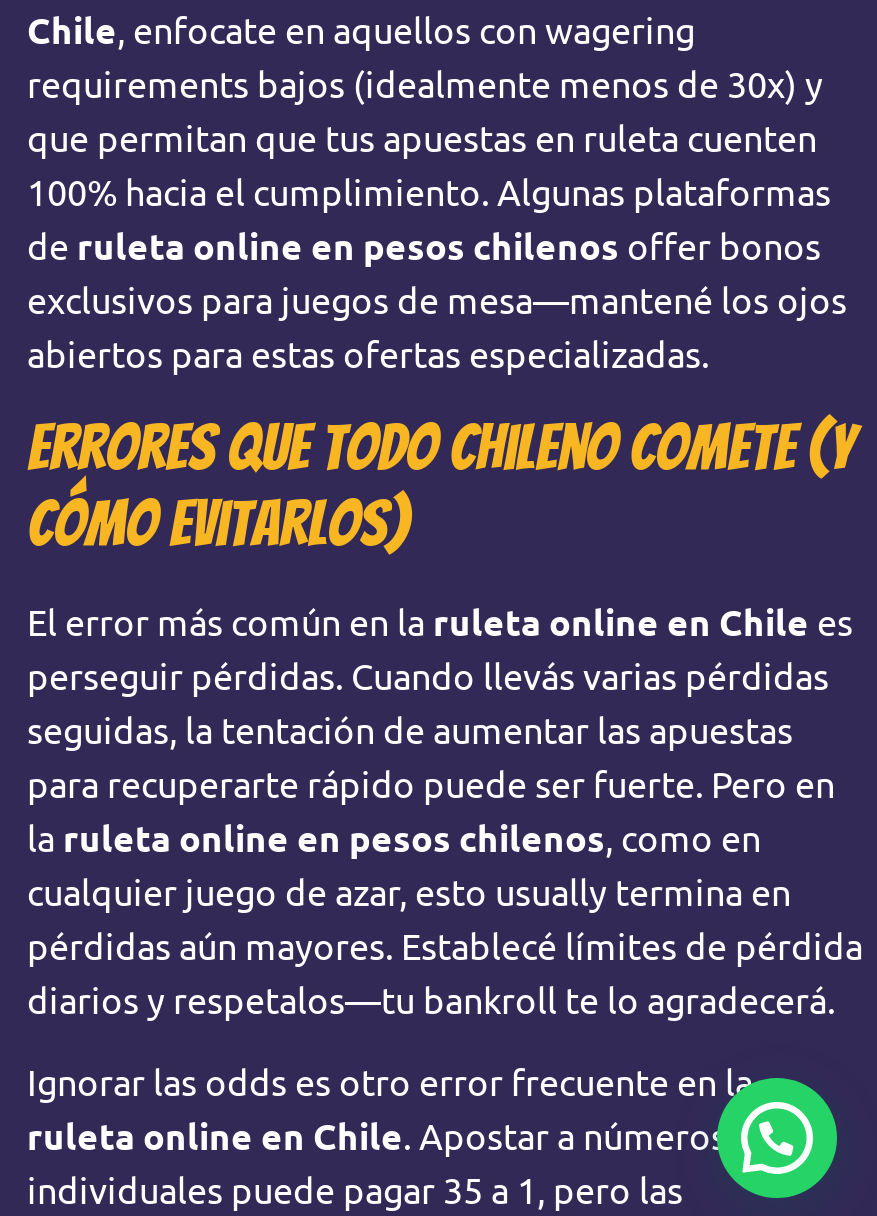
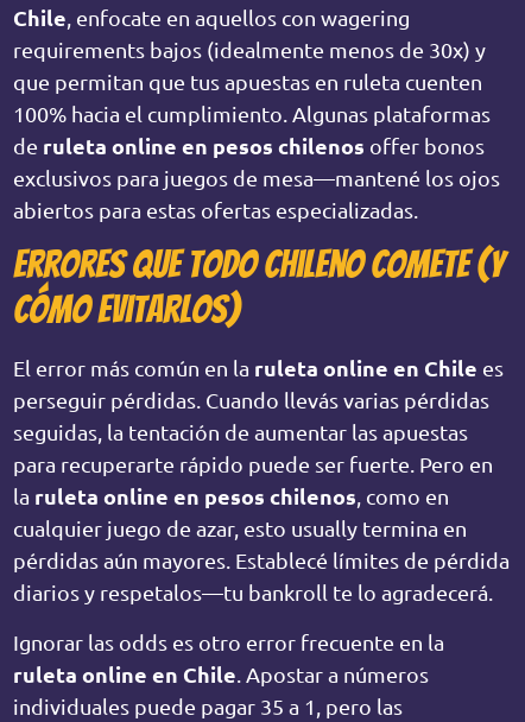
- [image]
